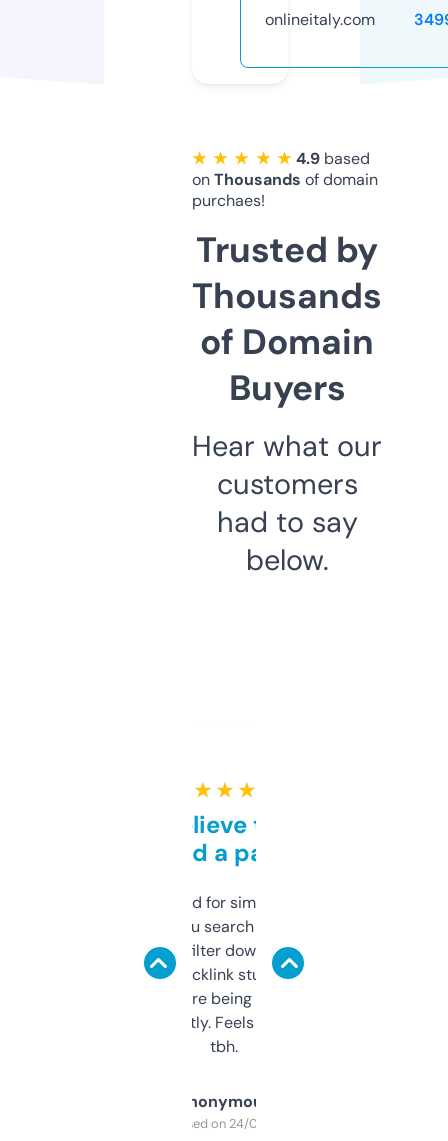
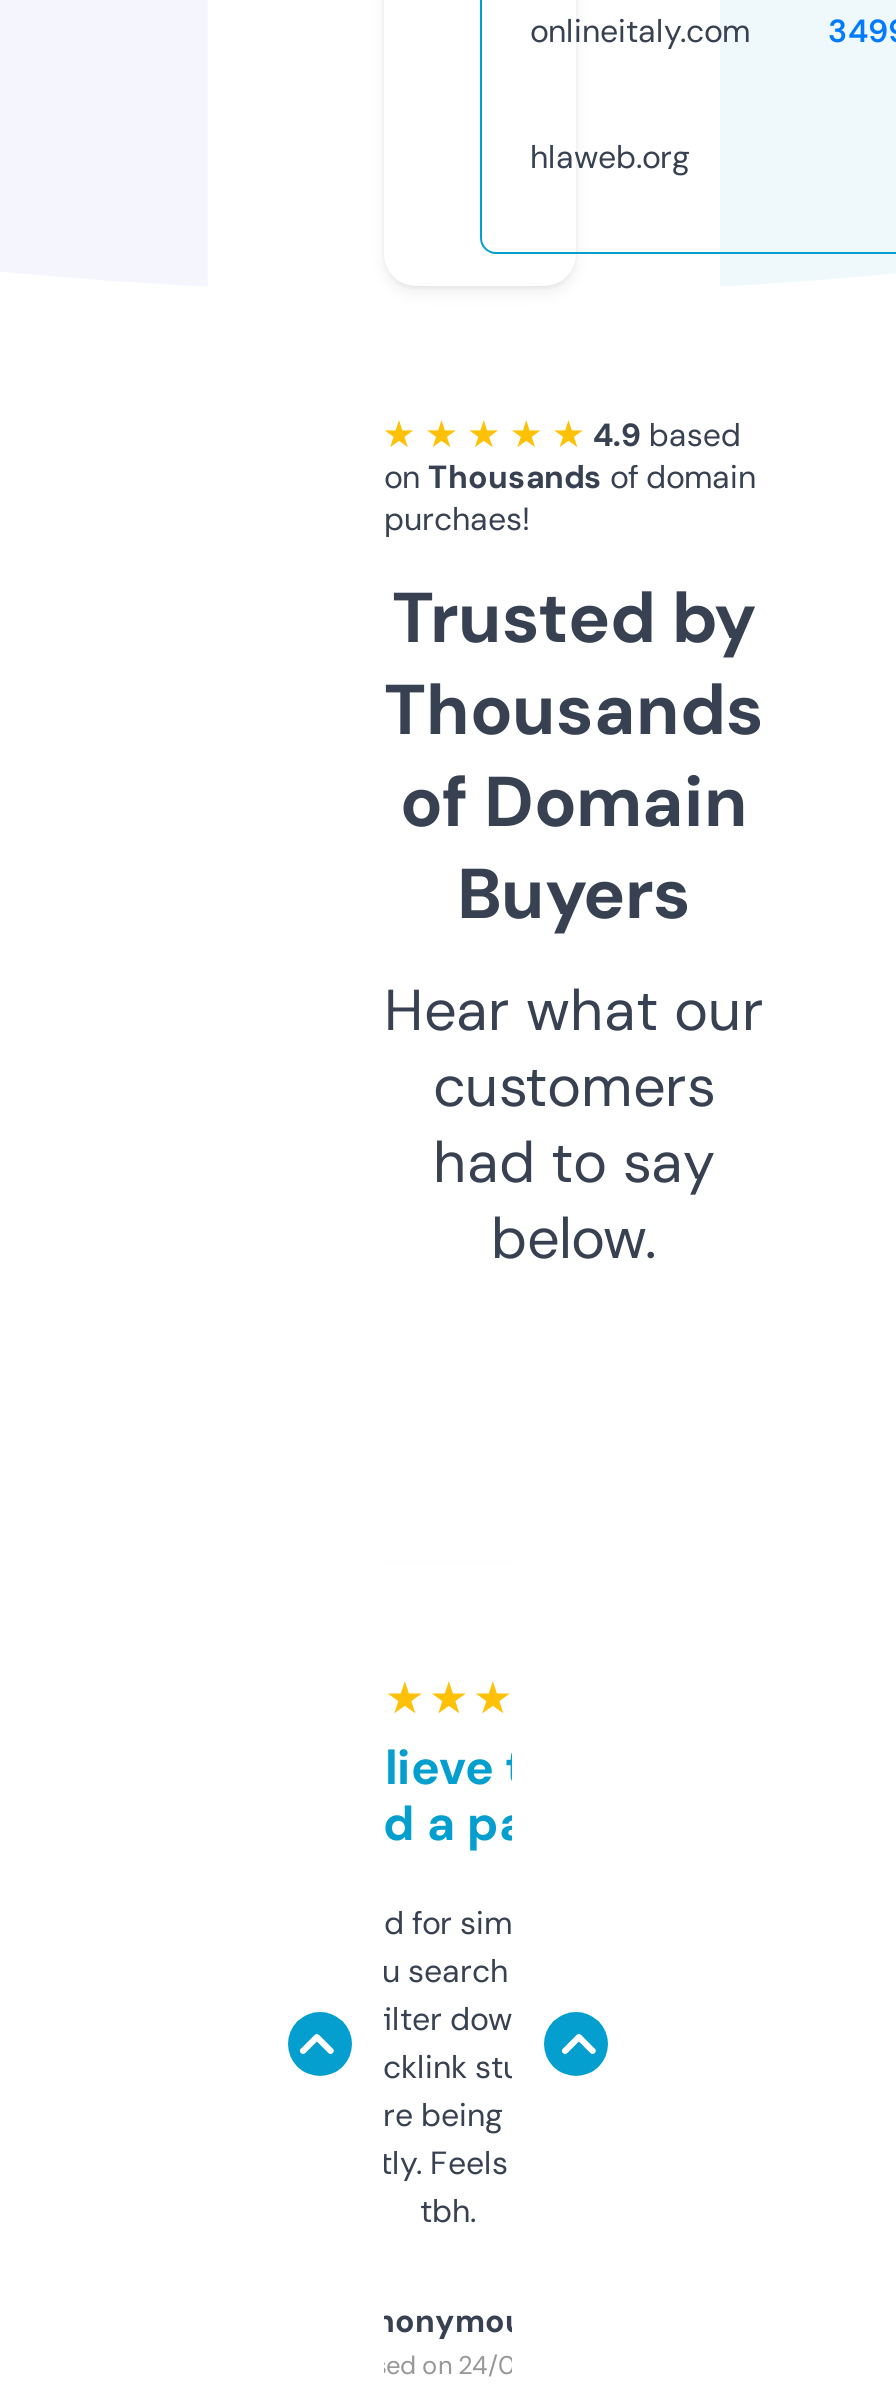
+ hlaweb.org
